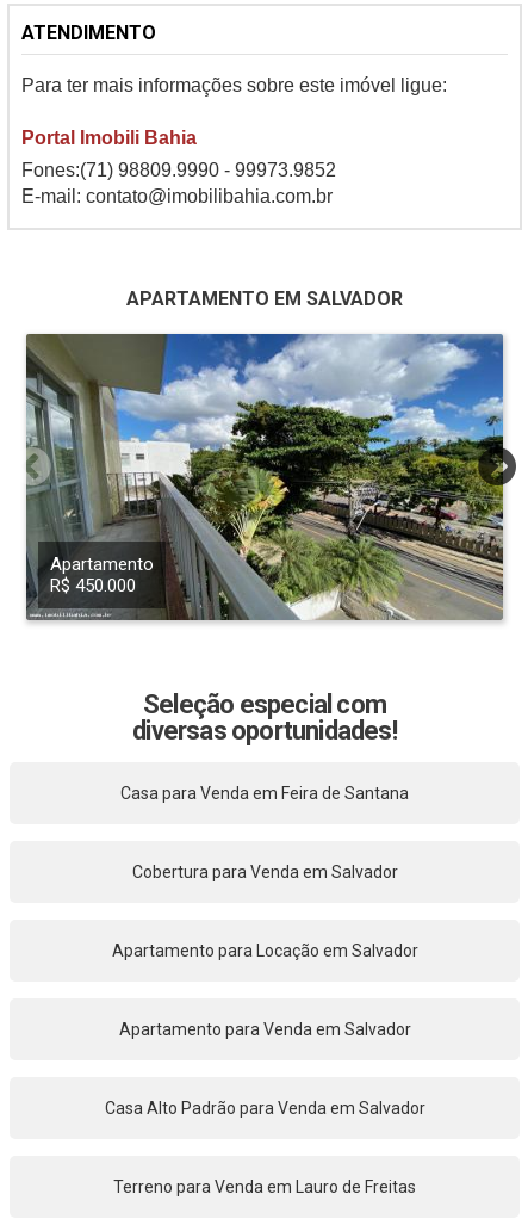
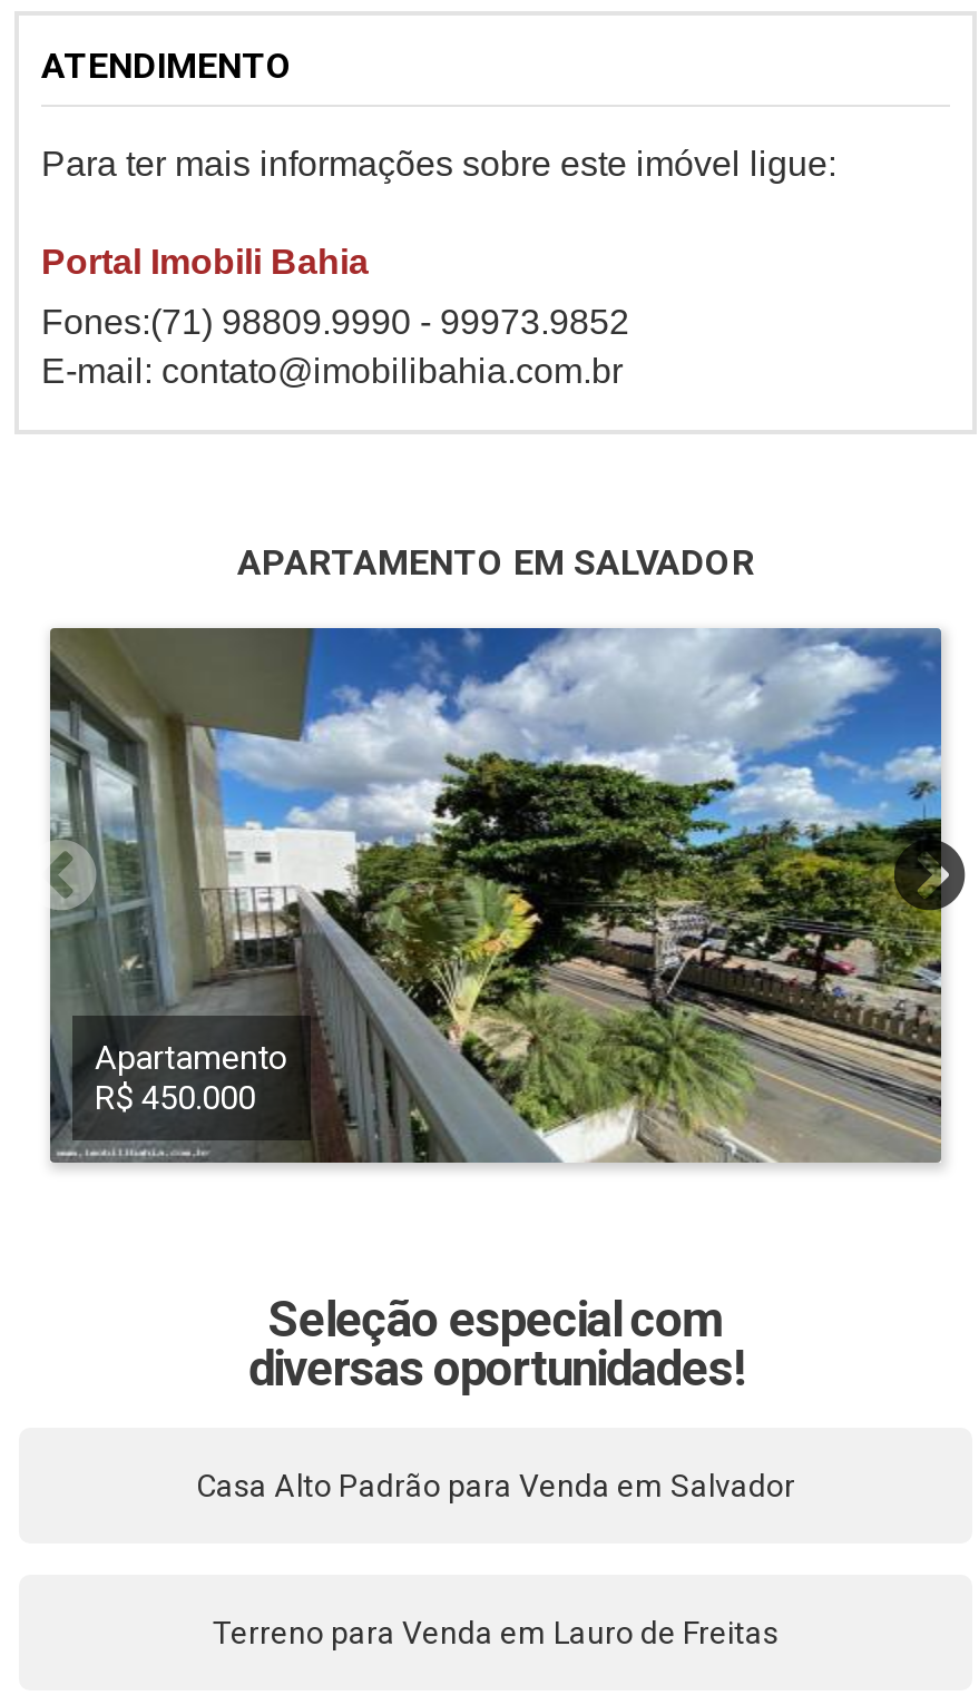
- Casa para Venda em Feira de Santana

- Cobertura para Venda em Salvador

- Apartamento para Locação em Salvador

- Apartamento para Venda em Salvador
